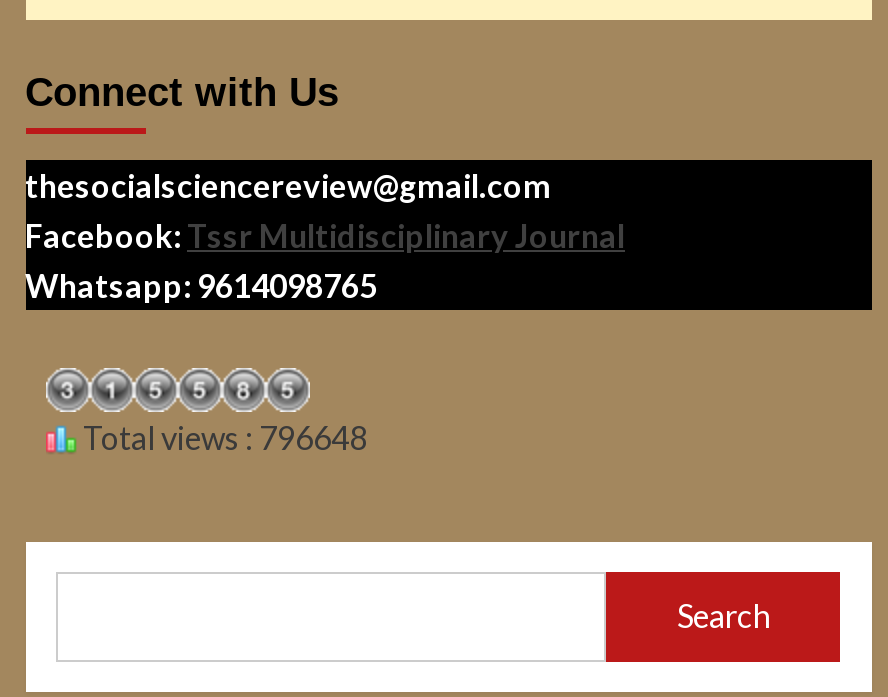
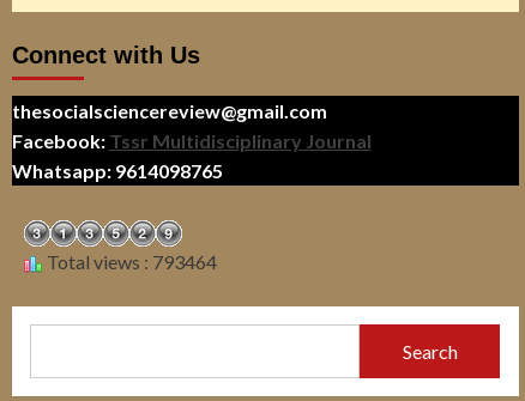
- Total views : 796648
+ Total views : 793464
